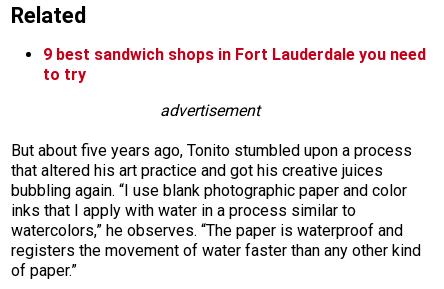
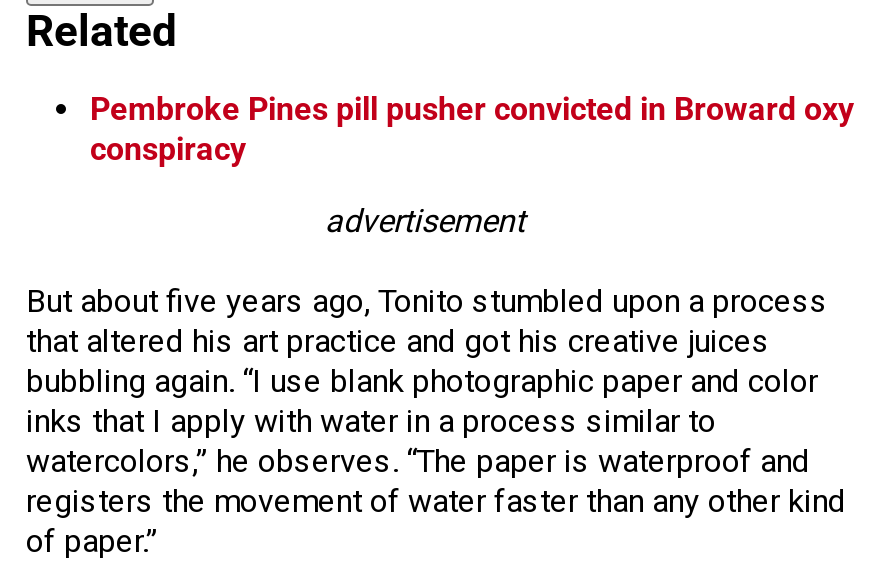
- 9 best sandwich shops in Fort Lauderdale you need
- to try
+ Pembroke Pines pill pusher convicted in Broward oxy
+ conspiracy
